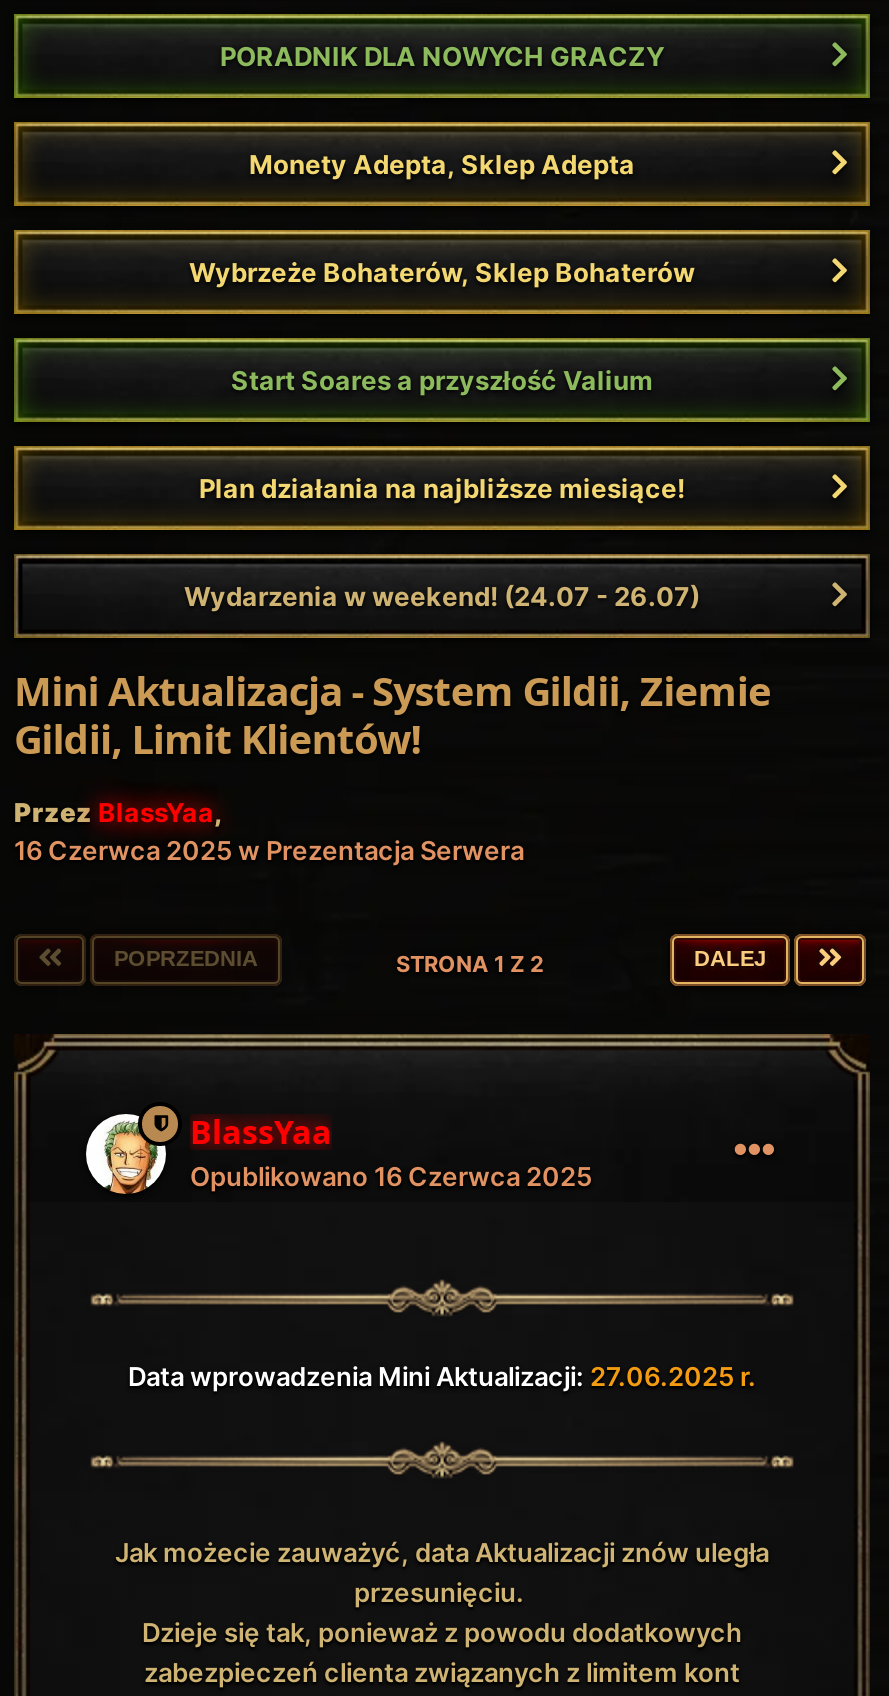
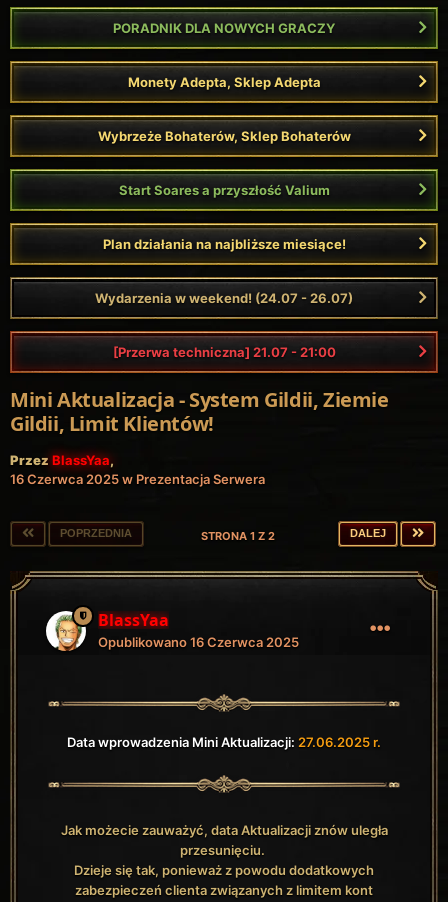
+ [Przerwa techniczna] 21.07 - 21:00
